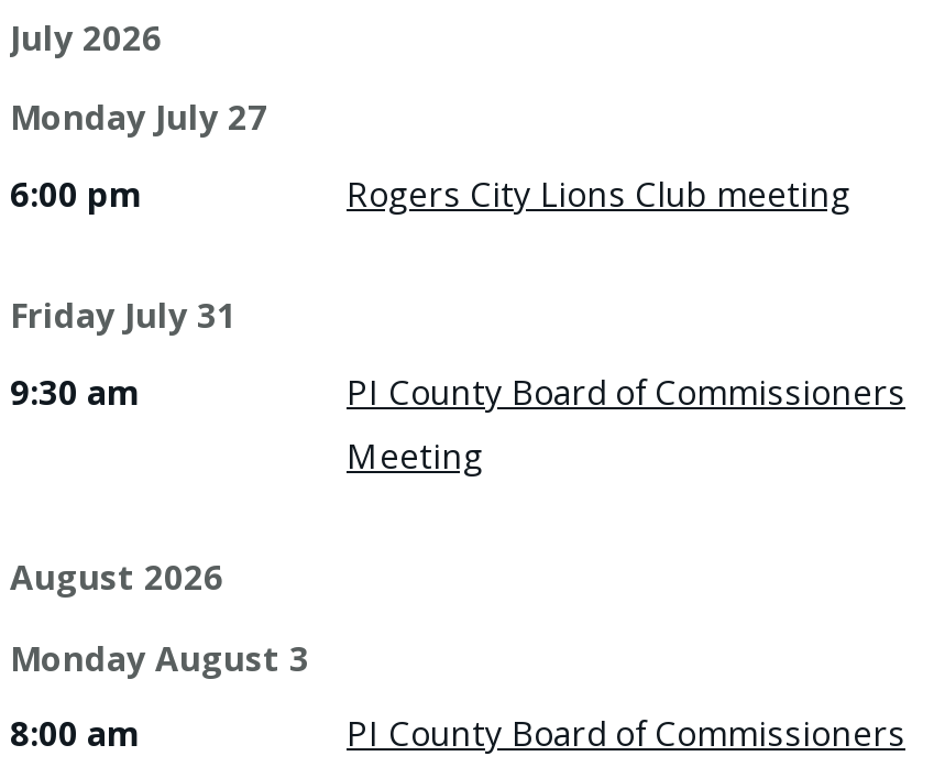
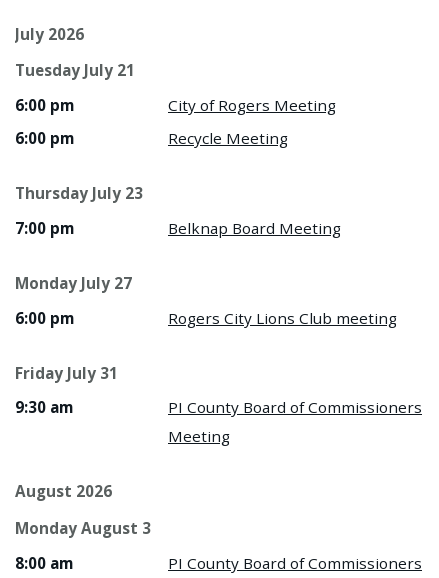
+ Tuesday July 21
+ 6:00 pm
+ City of Rogers Meeting
+ 6:00 pm
+ Recycle Meeting
+ Thursday July 23
+ 7:00 pm
+ Belknap Board Meeting
